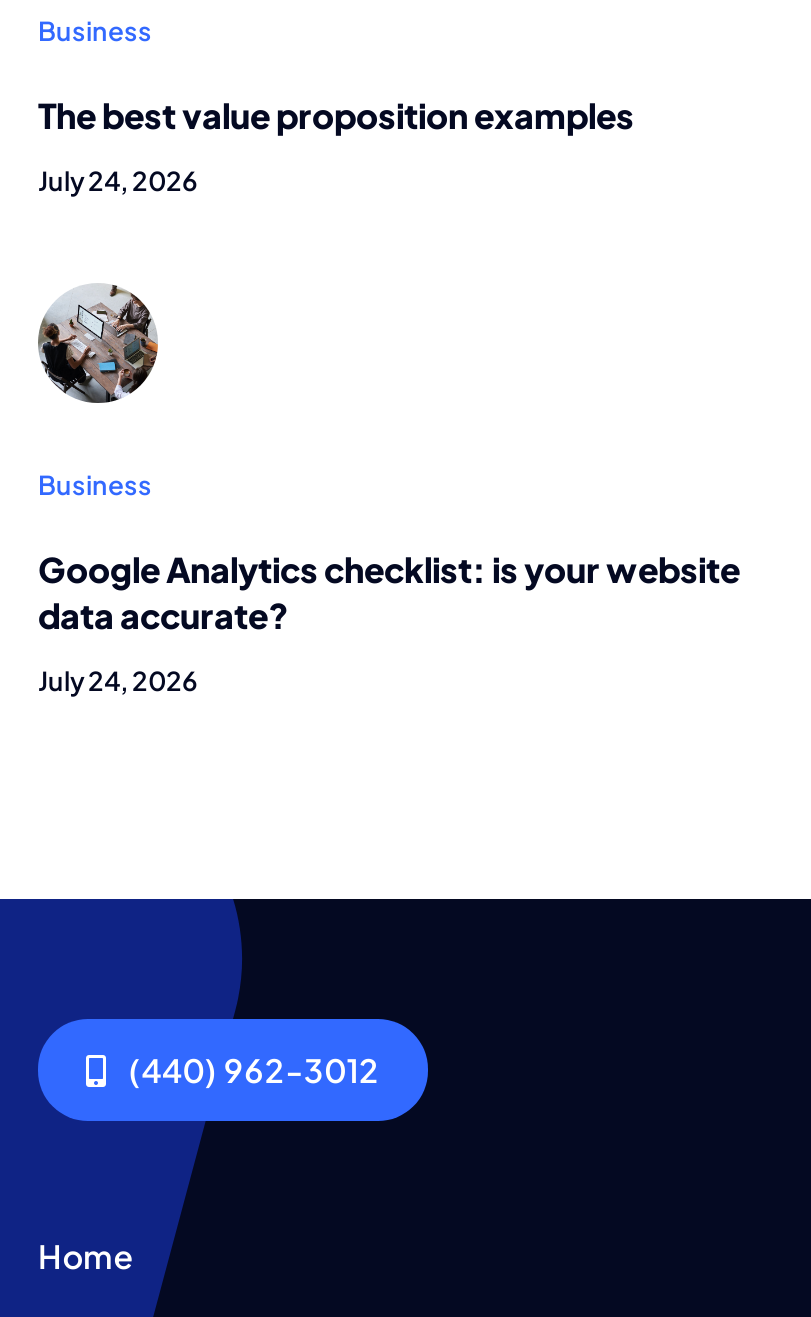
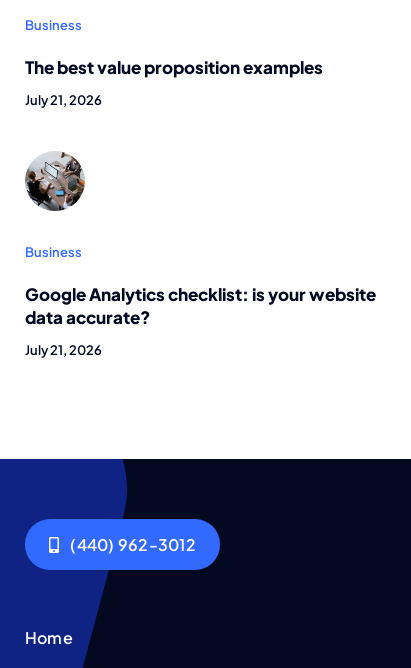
- July 24, 2026
+ July 21, 2026

- July 24, 2026
+ July 21, 2026
